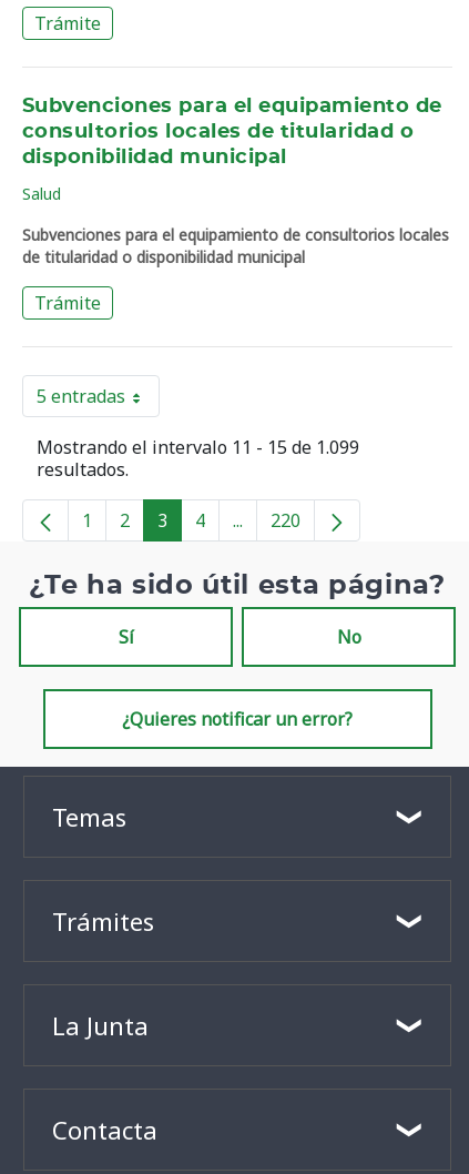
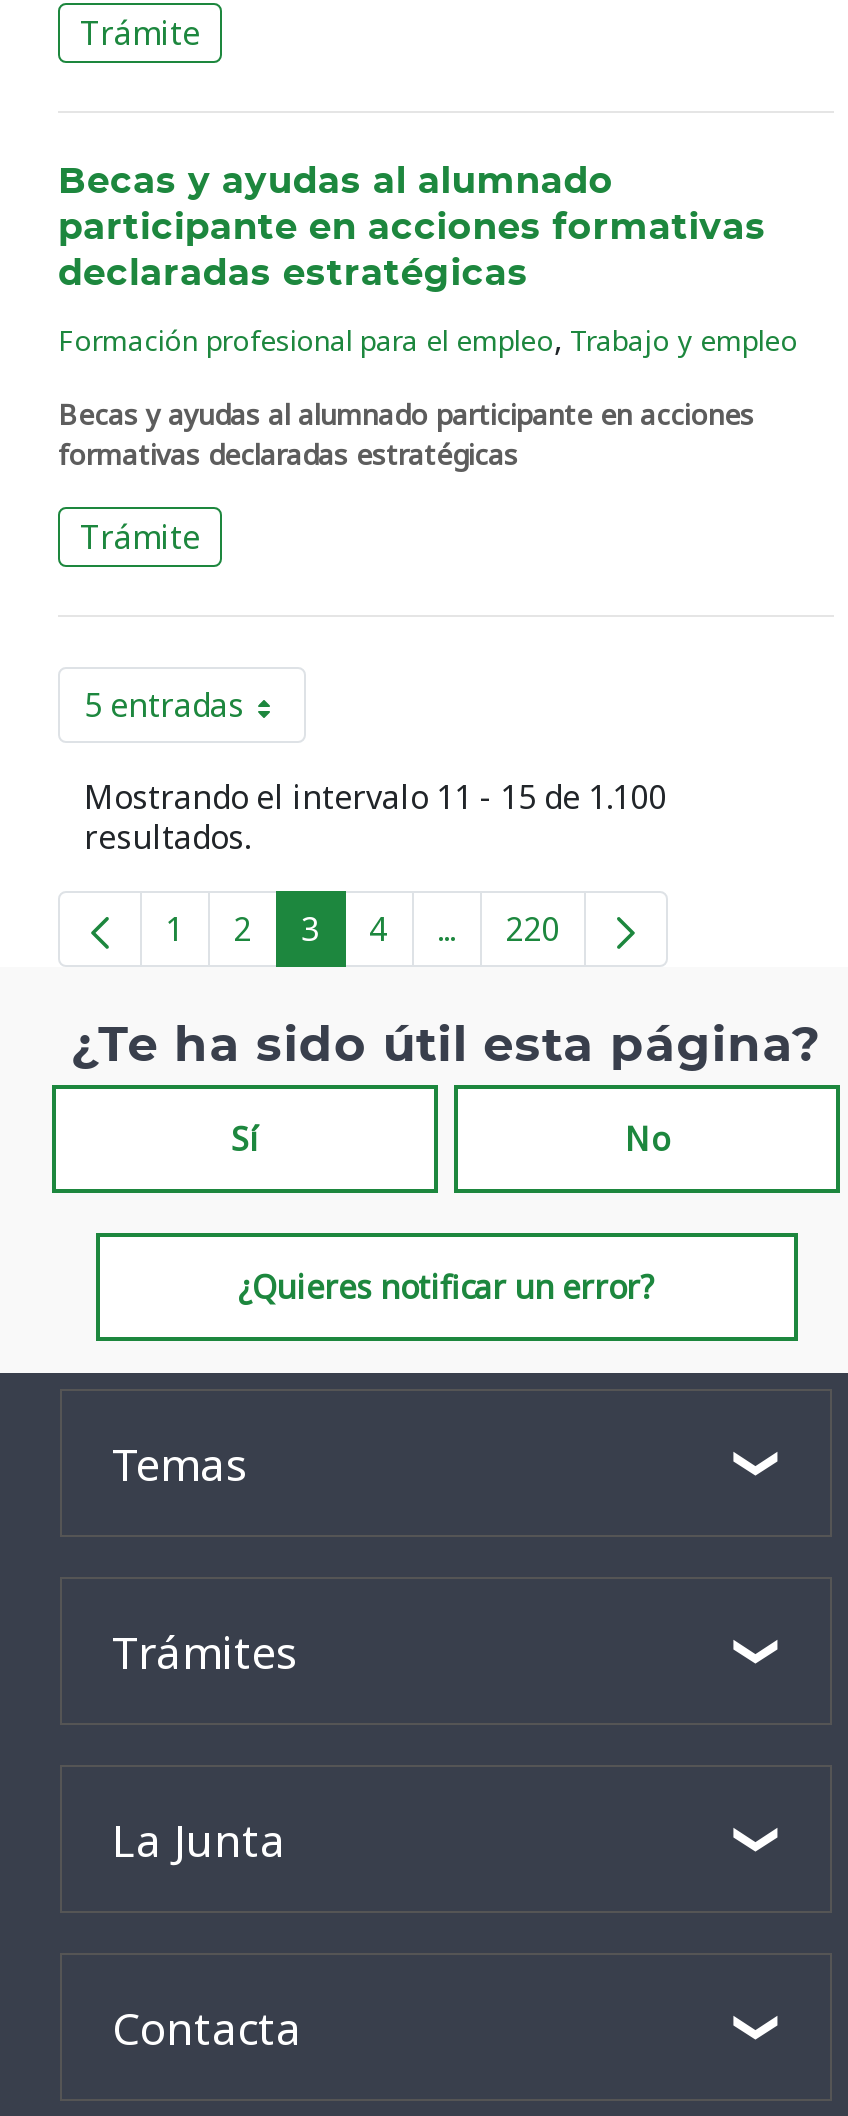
- Subvenciones para el equipamiento de
- consultorios locales de titularidad o
- disponibilidad municipal
+ Becas y ayudas al alumnado
+ participante en acciones formativas
+ declaradas estratégicas

- Salud
+ Formación profesional para el empleo, Trabajo y empleo

- Subvenciones para el equipamiento de consultorios locales
- de titularidad o disponibilidad municipal
+ Becas y ayudas al alumnado participante en acciones
+ formativas declaradas estratégicas

- Mostrando el intervalo 11 - 15 de 1.099
+ Mostrando el intervalo 11 - 15 de 1.100
